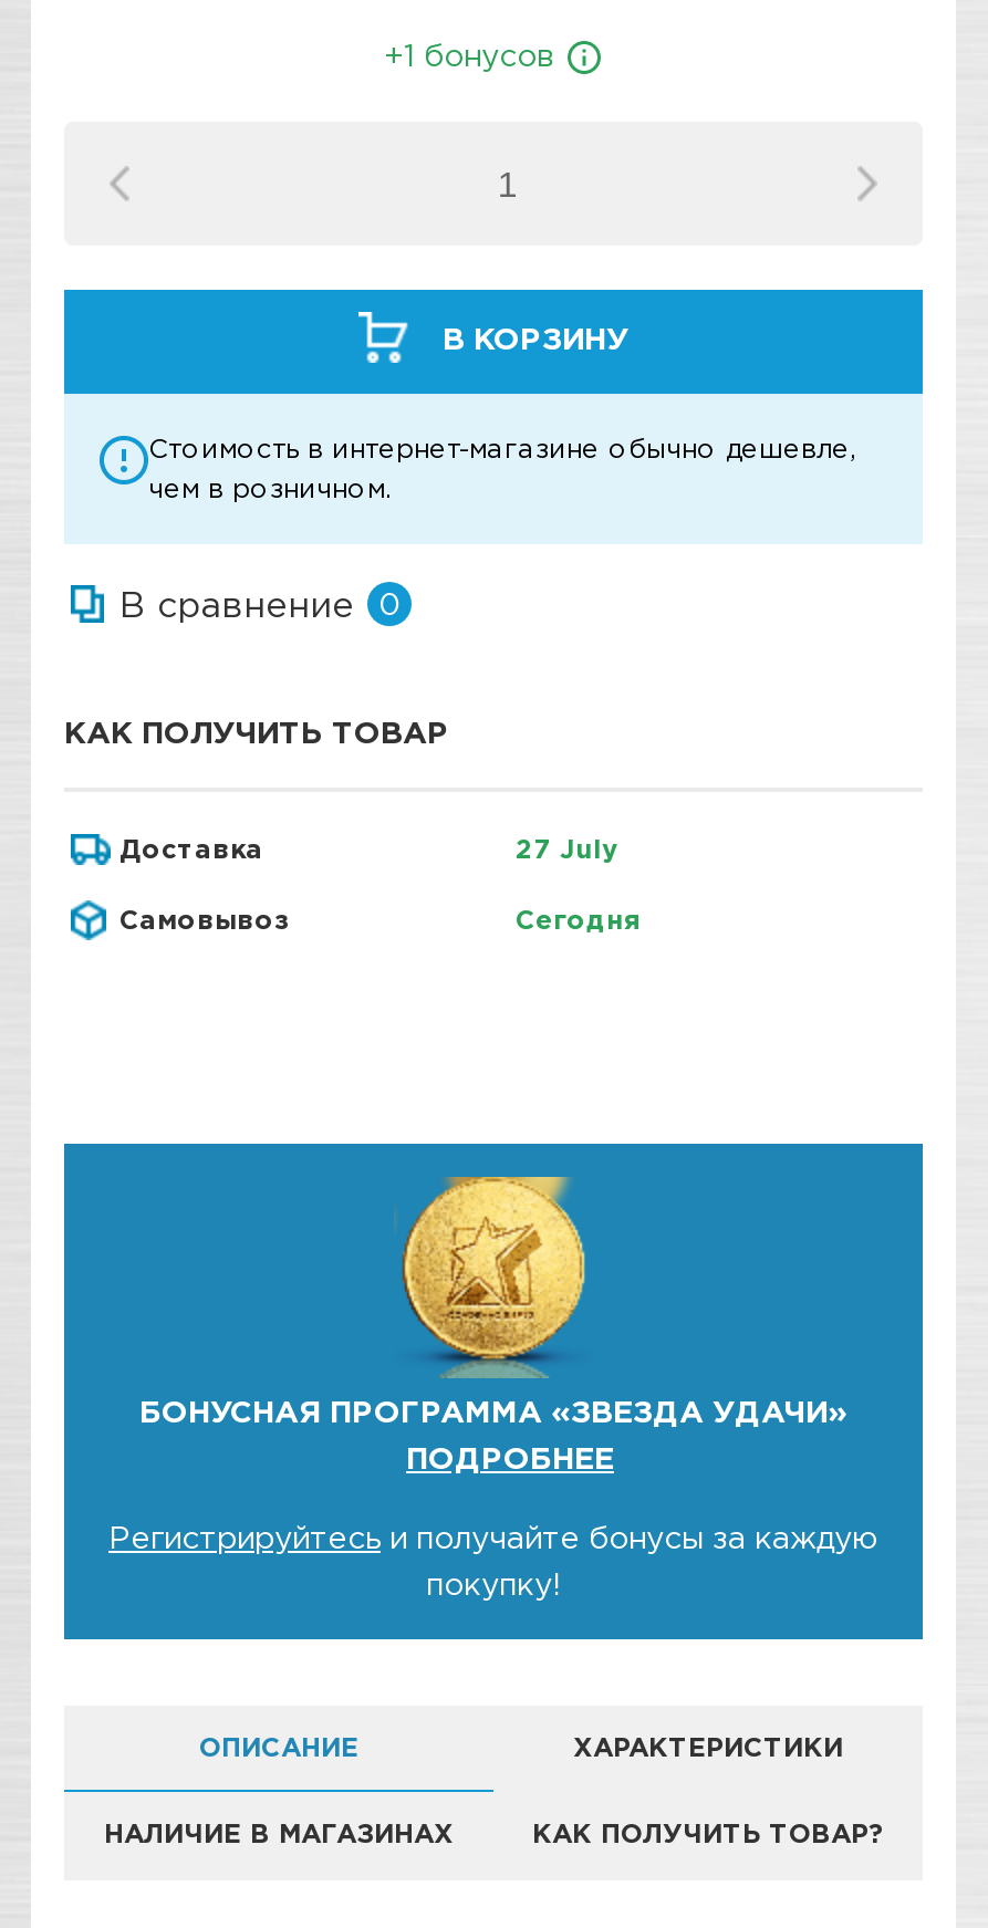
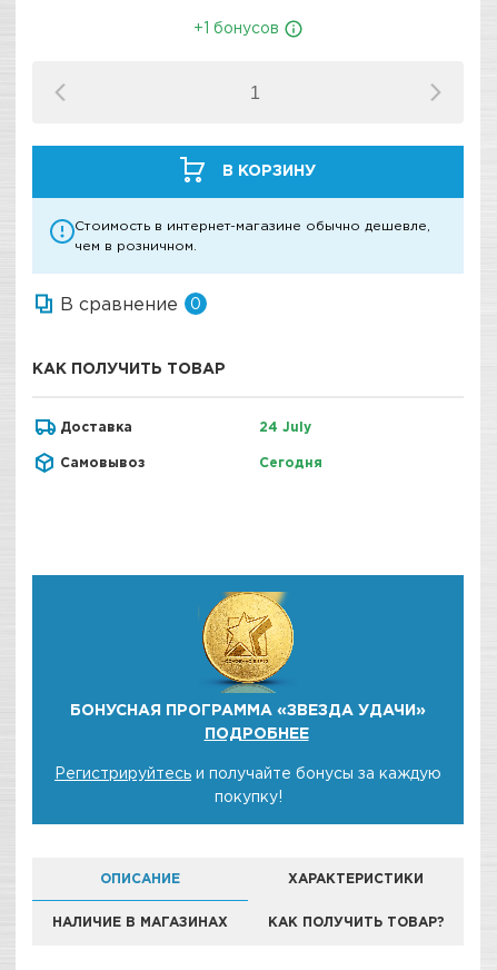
- 27 July
+ 24 July
